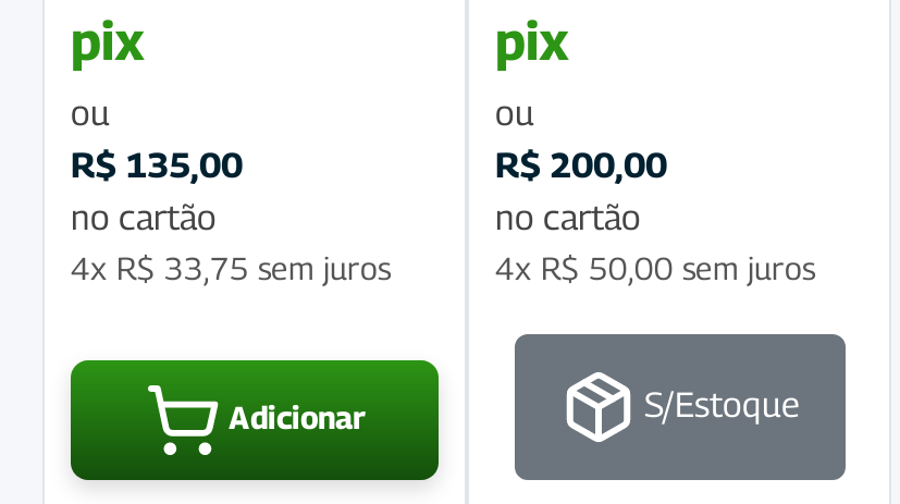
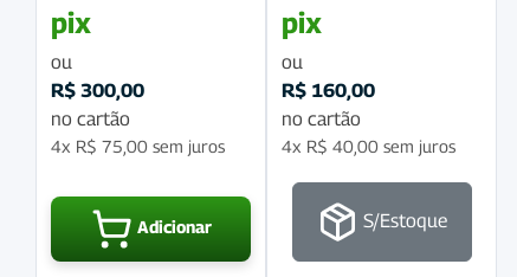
- R$135,00
+ R$300,00

- R$200,00
+ R$160,00

- 4x R$33,75 sem juros
+ 4x R$75,00 sem juros

- 4x R$50,00 sem juros
+ 4x R$40,00 sem juros
